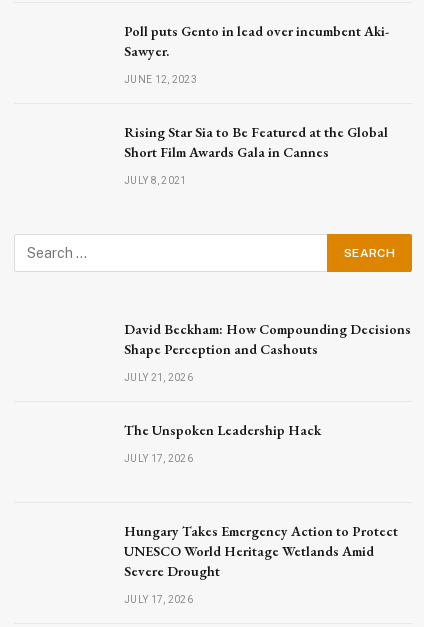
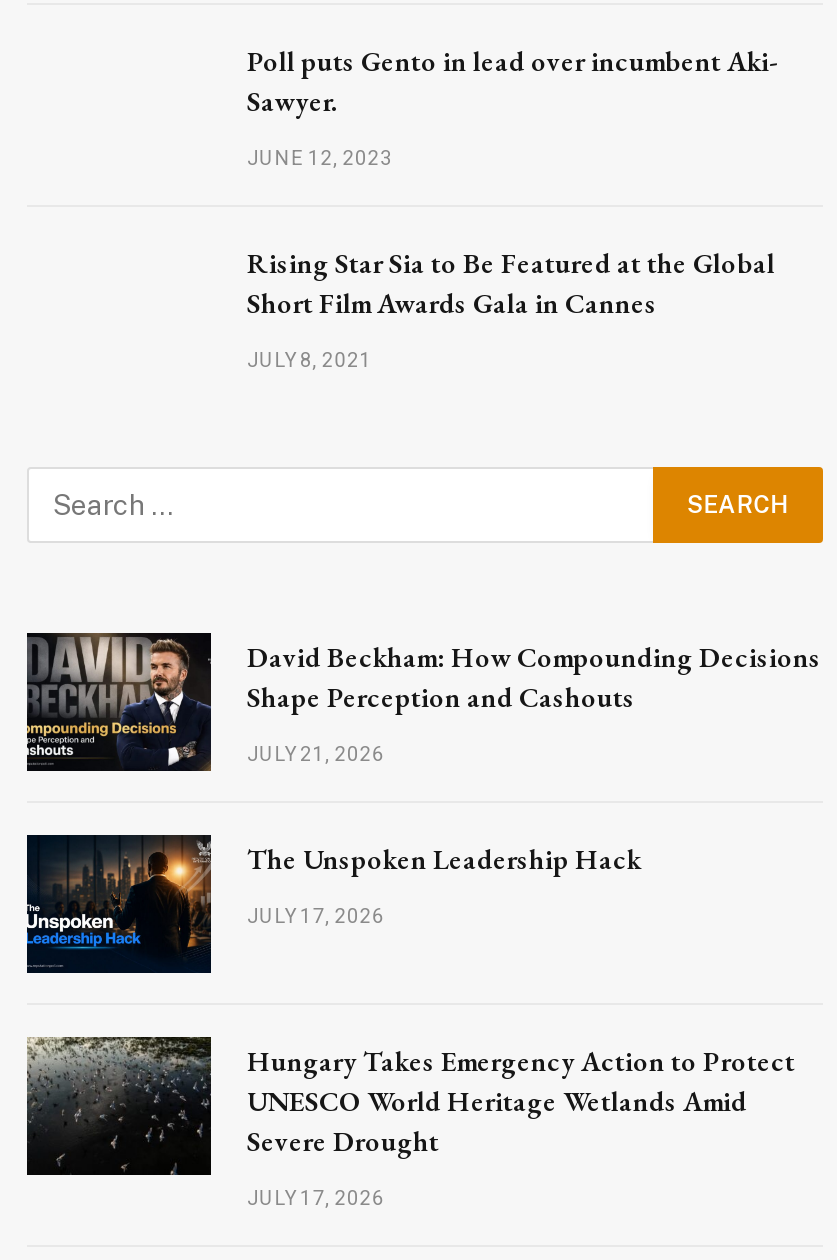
+ [image]

+ [image]

+ [image]
